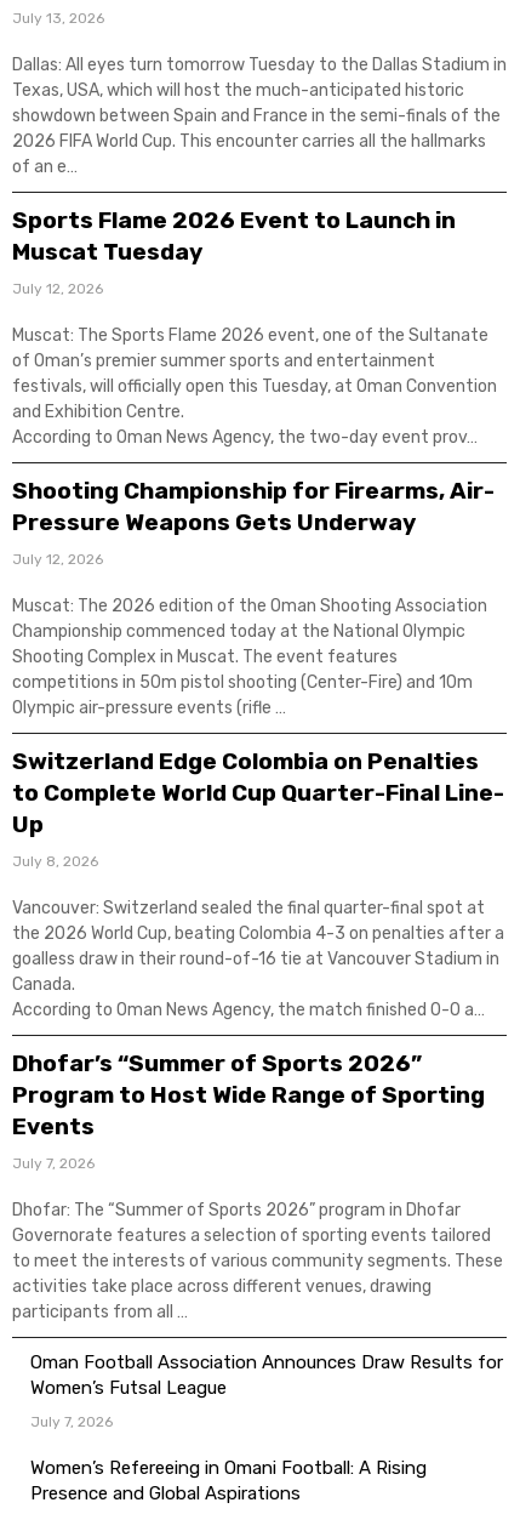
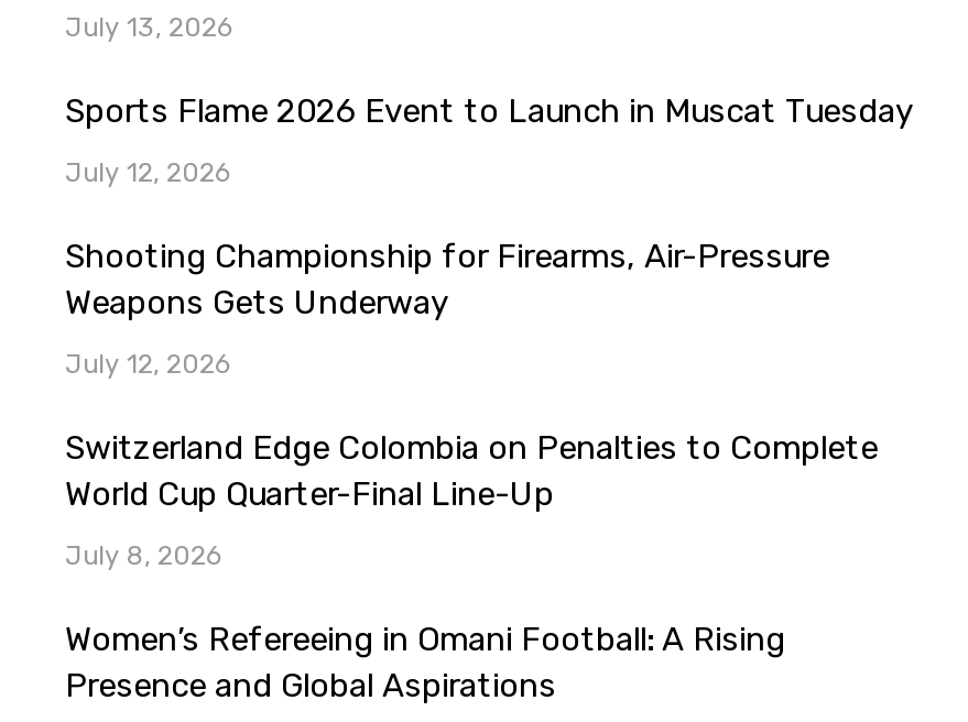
- Dallas: All eyes turn tomorrow Tuesday to the Dallas Stadium in
- Texas, USA, which will host the much-anticipated historic
- showdown between Spain and France in the semi-finals of the
- 2026 FIFA World Cup. This encounter carries all the hallmarks
- of an e…
- Sports Flame 2026 Event to Launch in
- Muscat Tuesday
+ Sports Flame 2026 Event to Launch in Muscat Tuesday

- Muscat: The Sports Flame 2026 event, one of the Sultanate
- of Oman’s premier summer sports and entertainment
- festivals, will officially open this Tuesday, at Oman Convention
- and Exhibition Centre.
- According to Oman News Agency, the two-day event prov…
- Shooting Championship for Firearms, Air-
- Pressure Weapons Gets Underway
+ Shooting Championship for Firearms, Air-Pressure
+ Weapons Gets Underway

- Muscat: The 2026 edition of the Oman Shooting Association
- Championship commenced today at the National Olympic
- Shooting Complex in Muscat. The event features
- competitions in 50m pistol shooting (Center-Fire) and 10m
- Olympic air-pressure events (rifle …
- Switzerland Edge Colombia on Penalties
- to Complete World Cup Quarter-Final Line-
- Up
+ Switzerland Edge Colombia on Penalties to Complete
+ World Cup Quarter-Final Line-Up

- Vancouver: Switzerland sealed the final quarter-final spot at
- the 2026 World Cup, beating Colombia 4-3 on penalties after a
- goalless draw in their round-of-16 tie at Vancouver Stadium in
- Canada.
- According to Oman News Agency, the match finished 0-0 a…
- Dhofar’s “Summer of Sports 2026”
- Program to Host Wide Range of Sporting
- Events
- July 7, 2026
- Dhofar: The “Summer of Sports 2026” program in Dhofar
- Governorate features a selection of sporting events tailored
- to meet the interests of various community segments. These
- activities take place across different venues, drawing
- participants from all …
- Oman Football Association Announces Draw Results for
- Women’s Futsal League
- July 7, 2026
